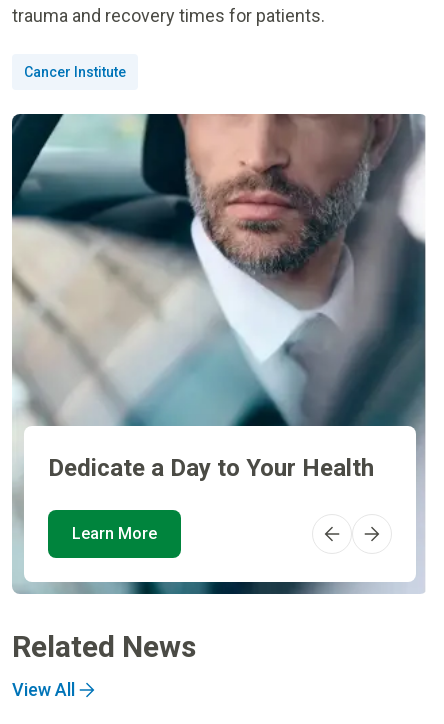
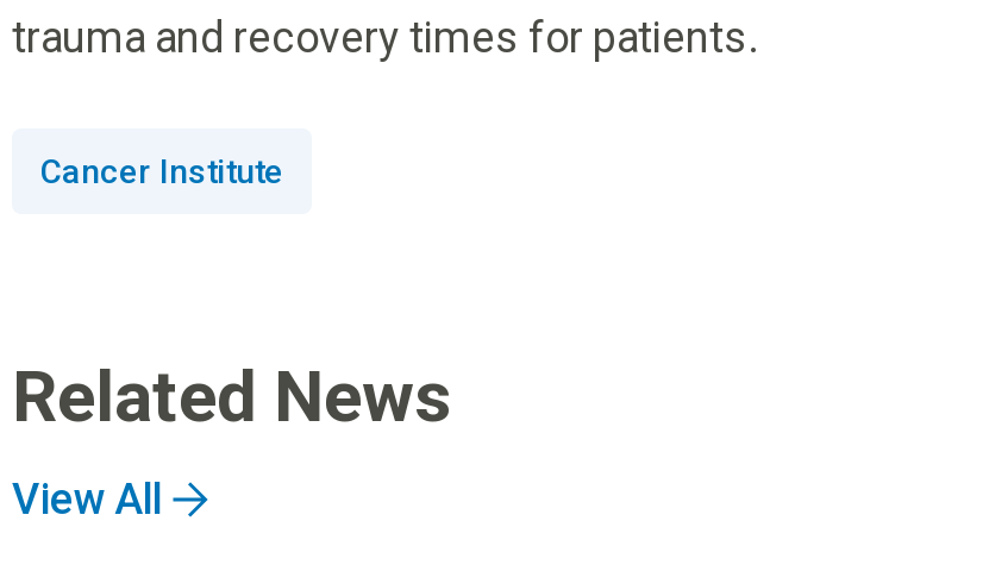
- [image]
- Dedicate a Day to Your Health
- Learn More
